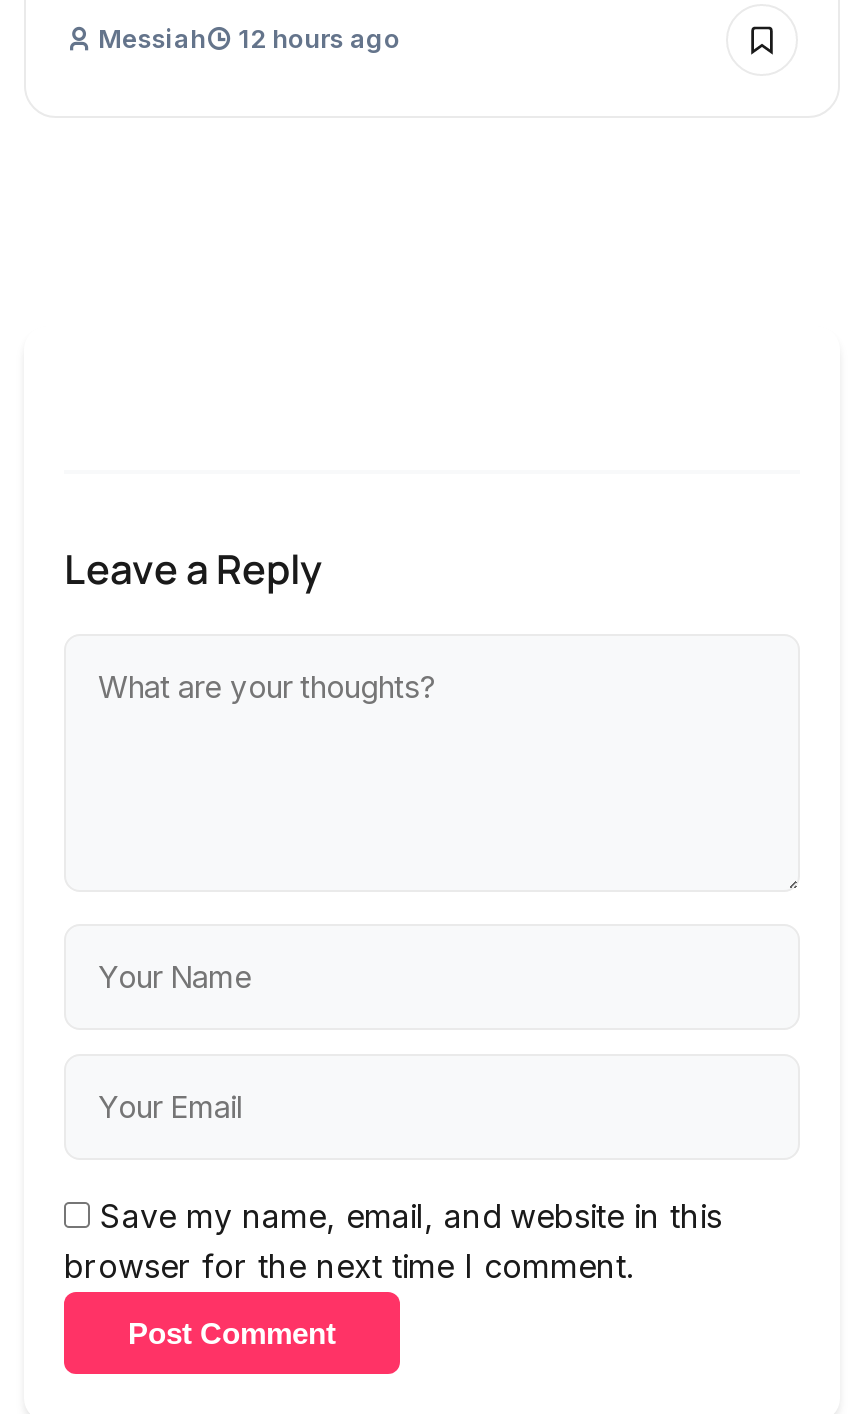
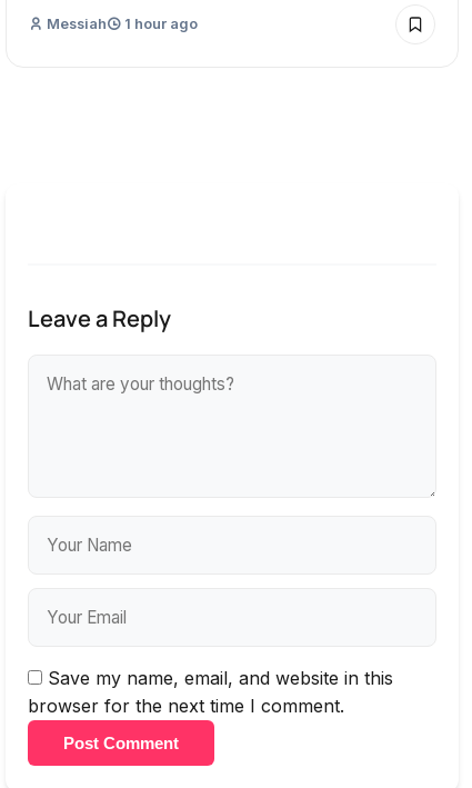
- Messiah 12 hours ago
+ Messiah 1 hour ago
